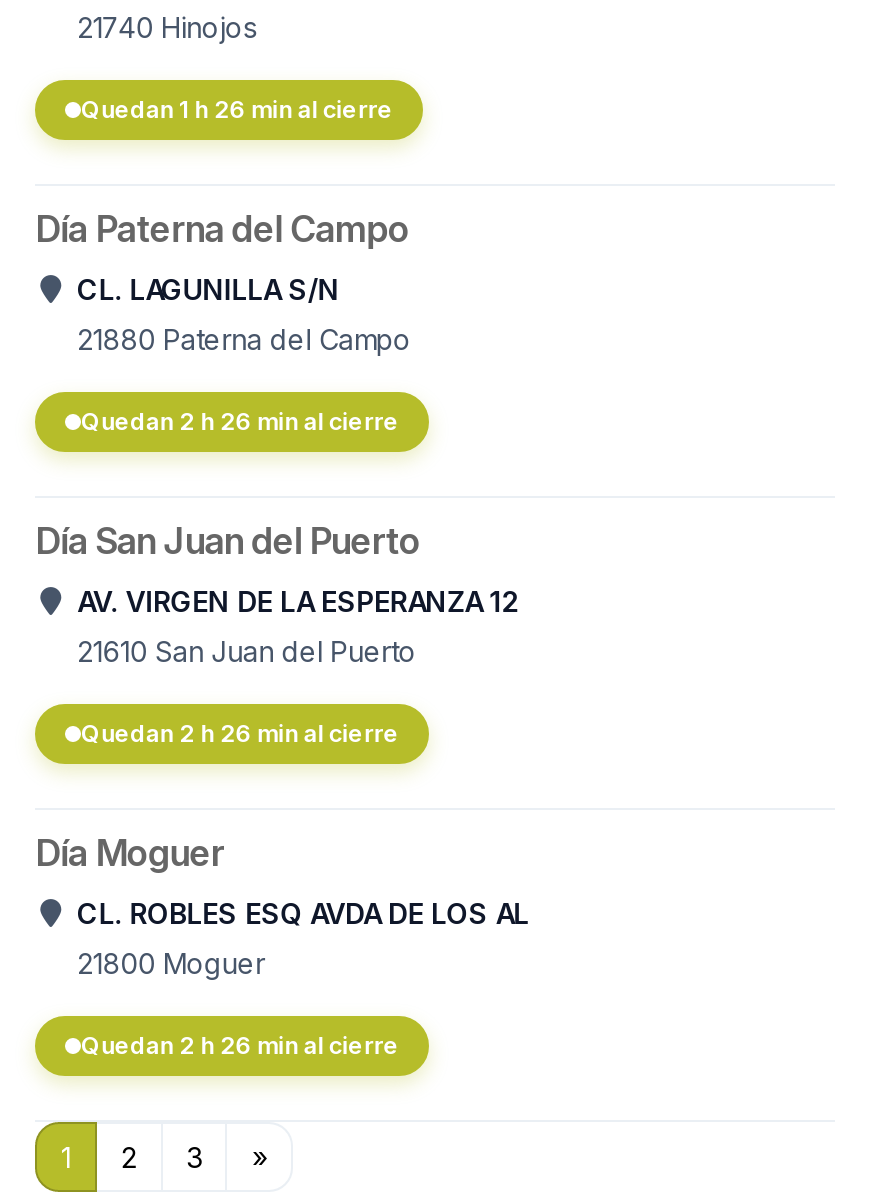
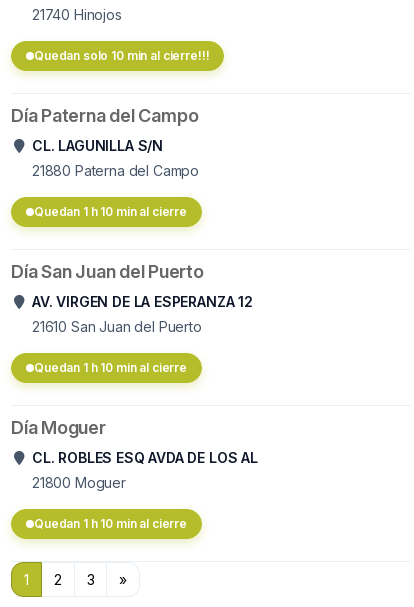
- Quedan 1 h 26 min al cierre
+ Quedan solo 10 min al cierre!!!

- Quedan 2 h 26 min al cierre
+ Quedan 1 h 10 min al cierre

- Quedan 2 h 26 min al cierre
+ Quedan 1 h 10 min al cierre

- Quedan 2 h 26 min al cierre
+ Quedan 1 h 10 min al cierre
